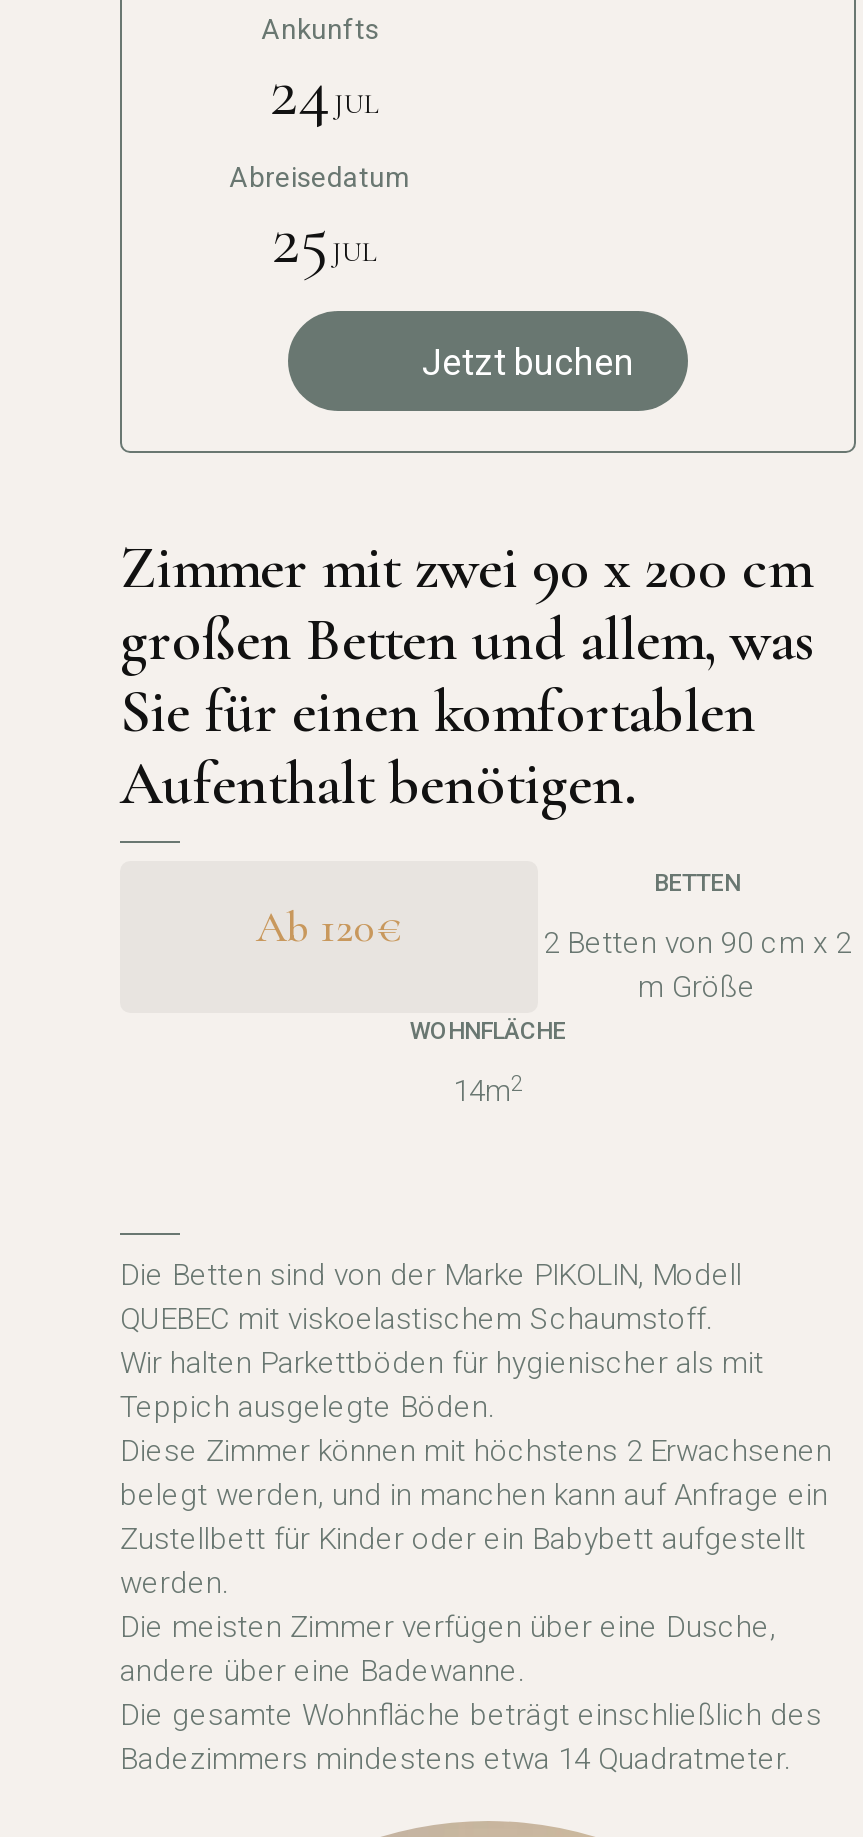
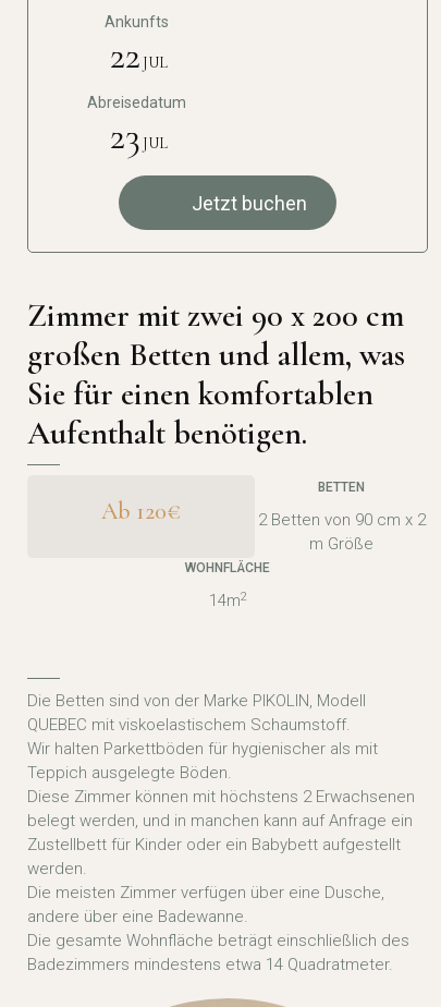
- 24 JUL
+ 22 JUL

- 25 JUL
+ 23 JUL
